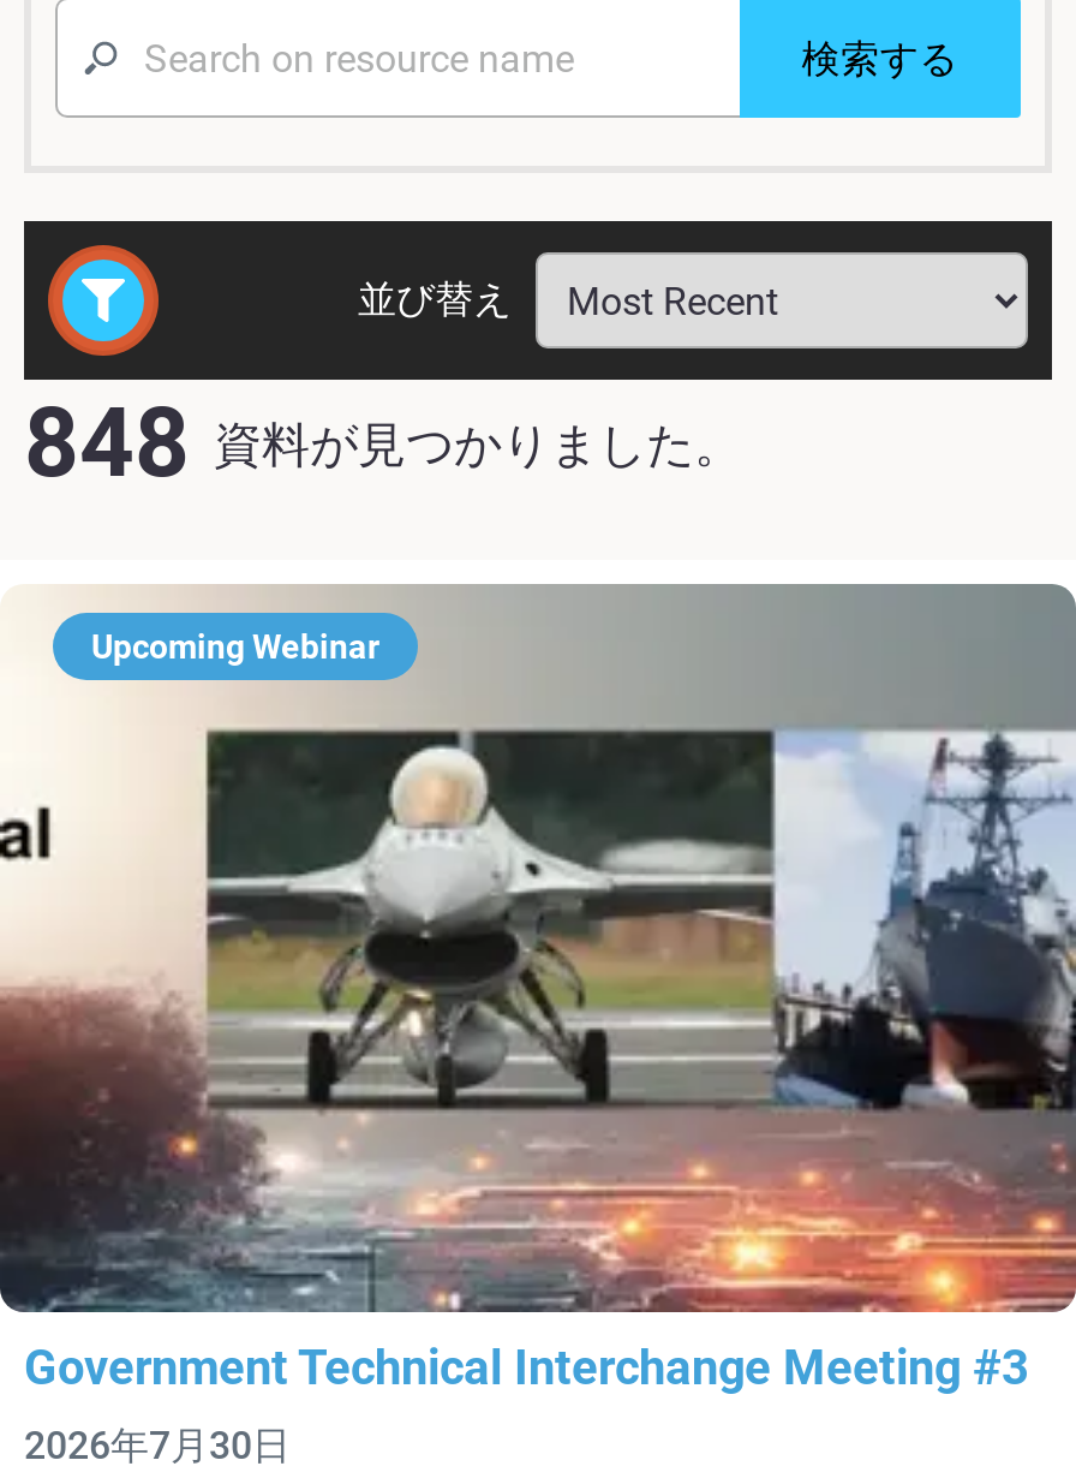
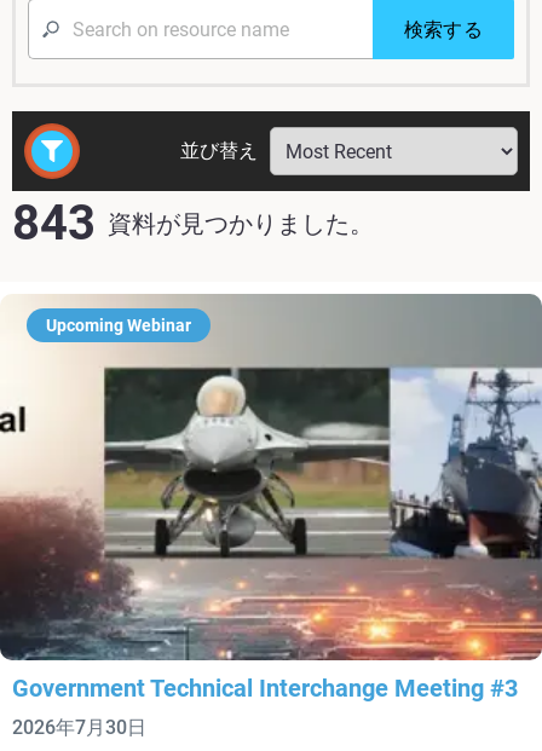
- 848 資料が見つかりました。
+ 843 資料が見つかりました。
